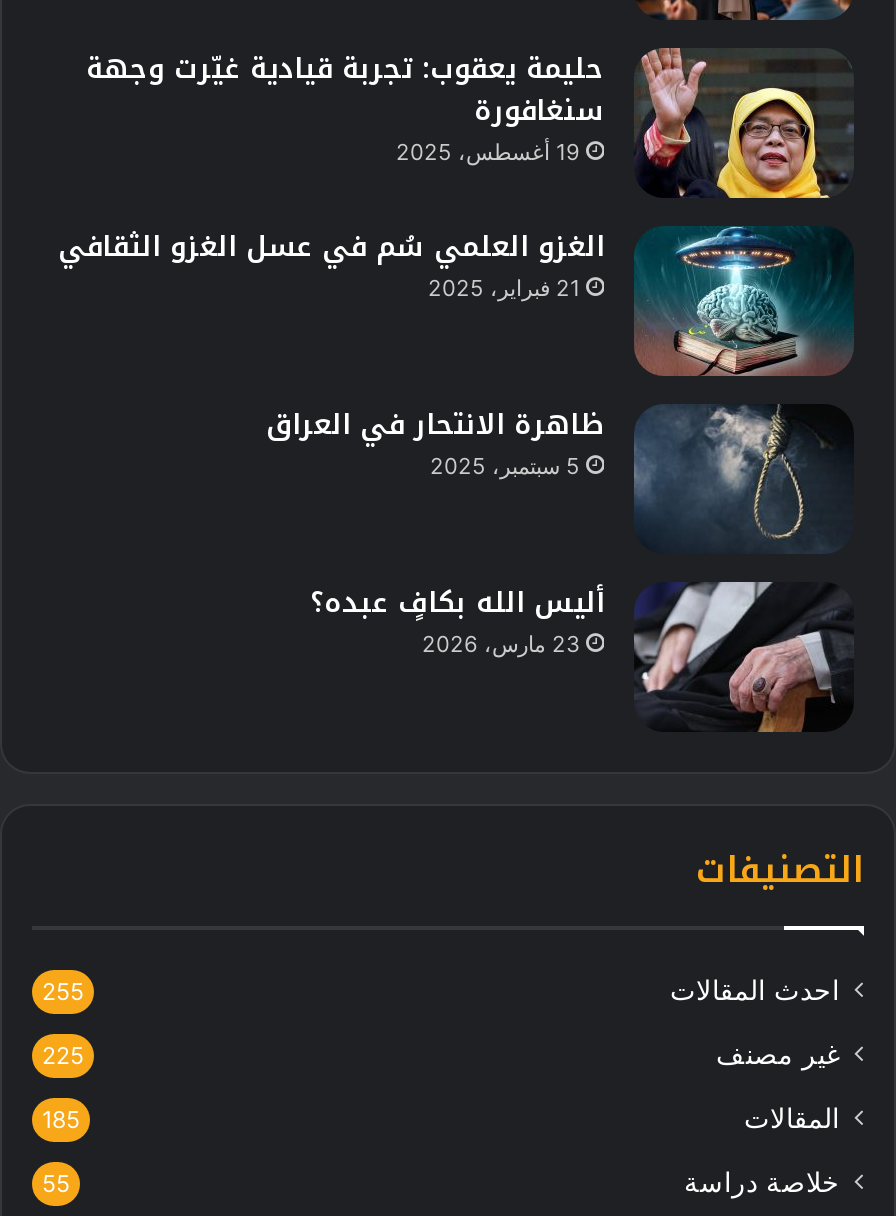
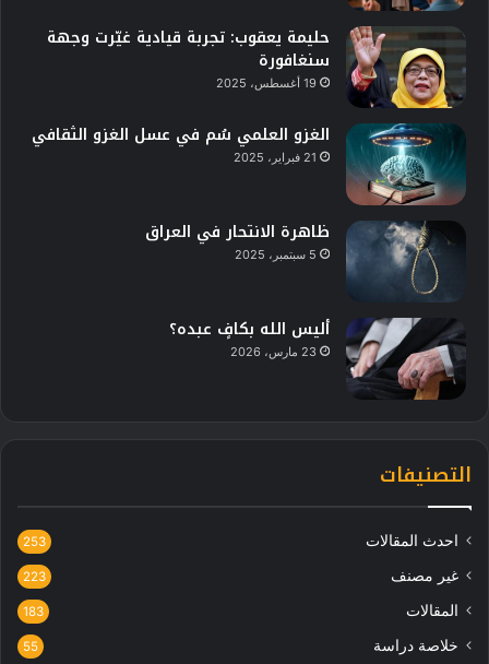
- 255
+ 253

- 225
+ 223

- 185
+ 183
